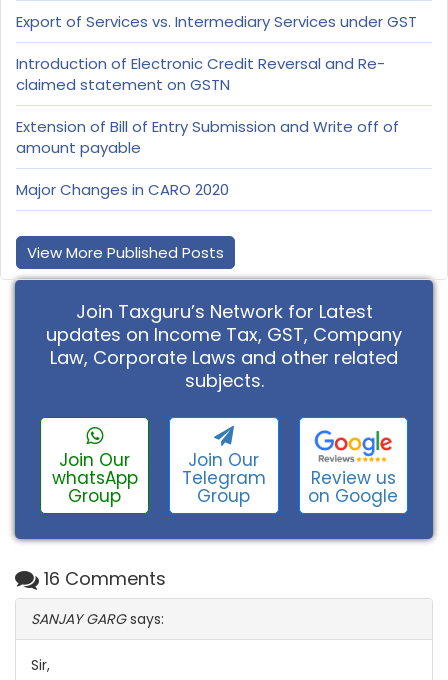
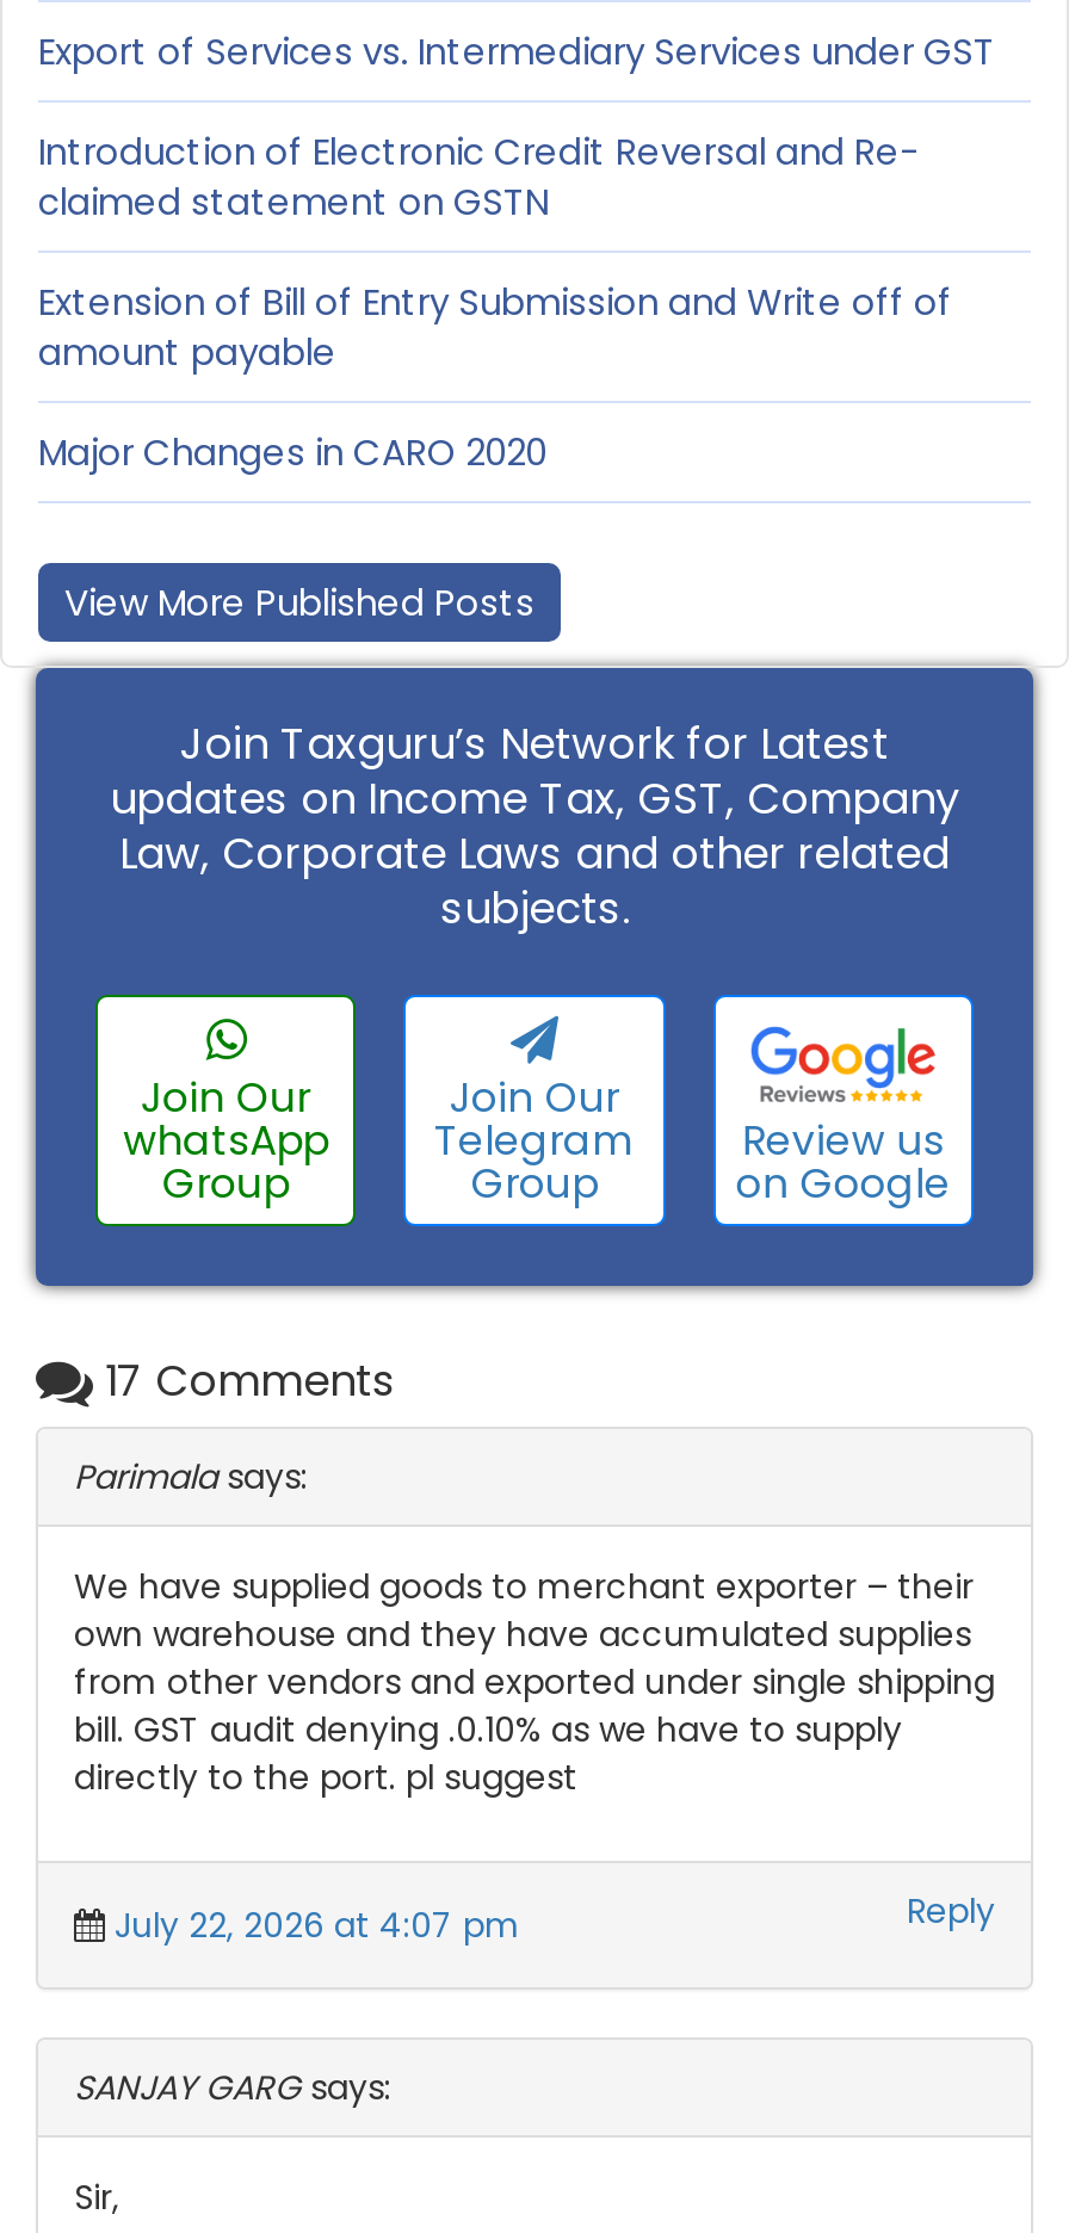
- 16 Comments
+ 17 Comments
+ Parimala says:
+ We have supplied goods to merchant exporter – their
+ own warehouse and they have accumulated supplies
+ from other vendors and exported under single shipping
+ bill. GST audit denying .0.10% as we have to supply
+ directly to the port. pl suggest
+ Reply
+ July 22, 2026 at 4:07 pm
